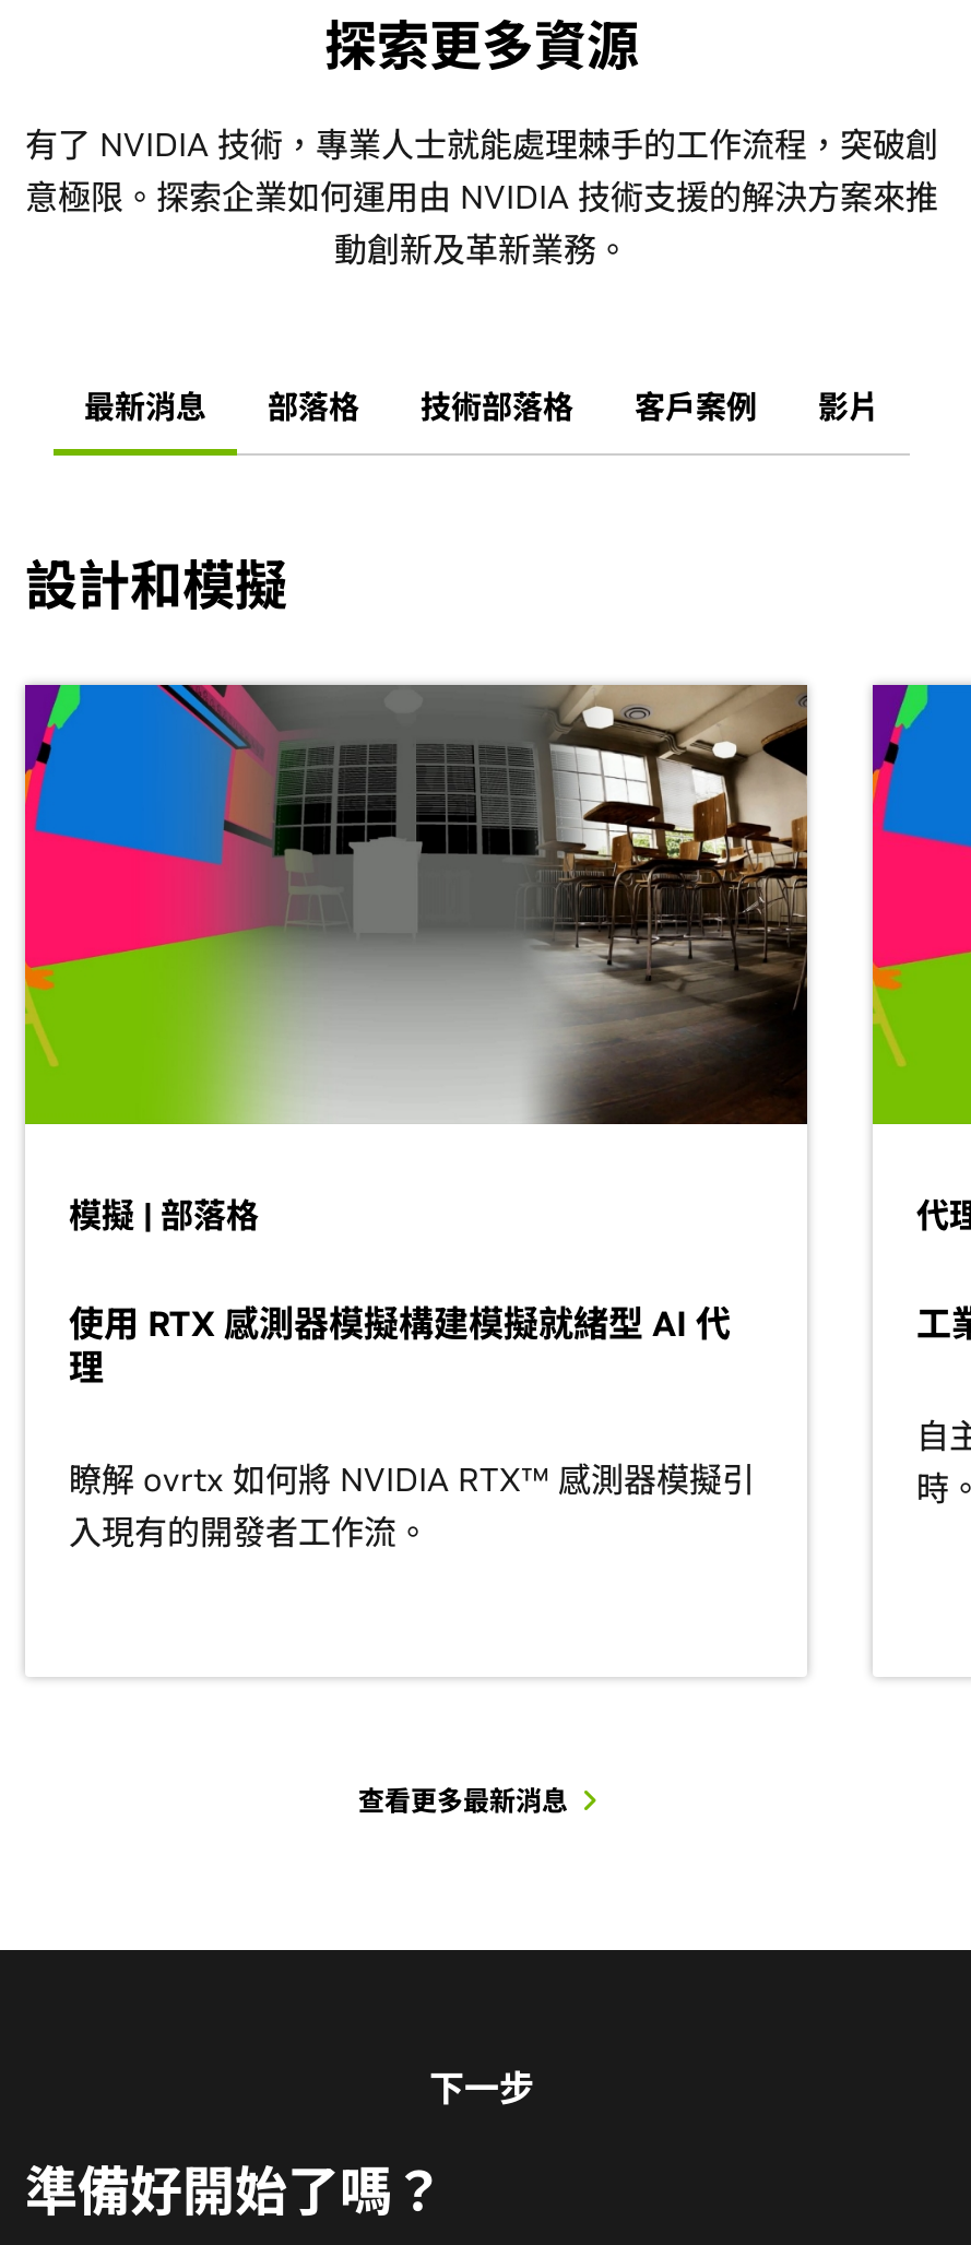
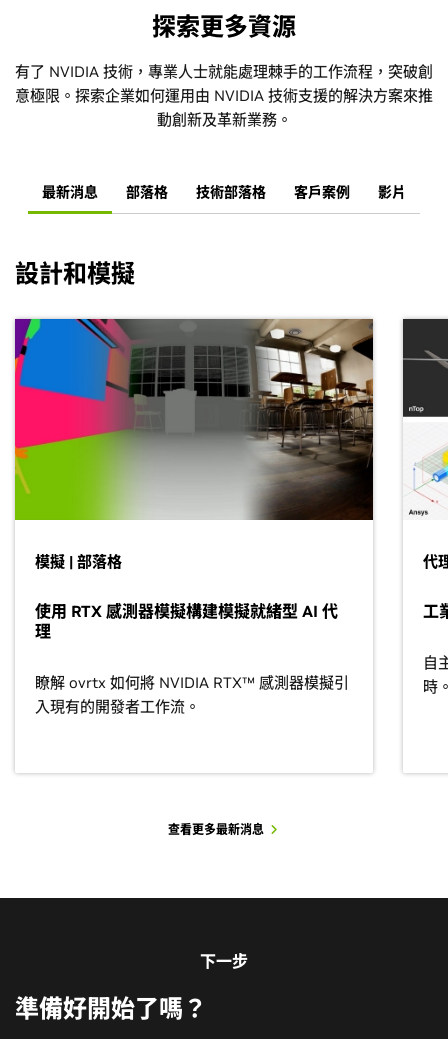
- [image]
+ [image]
